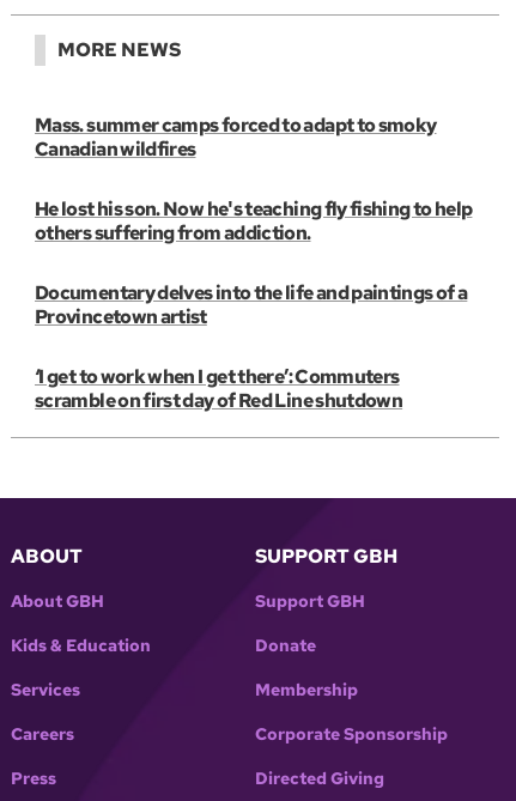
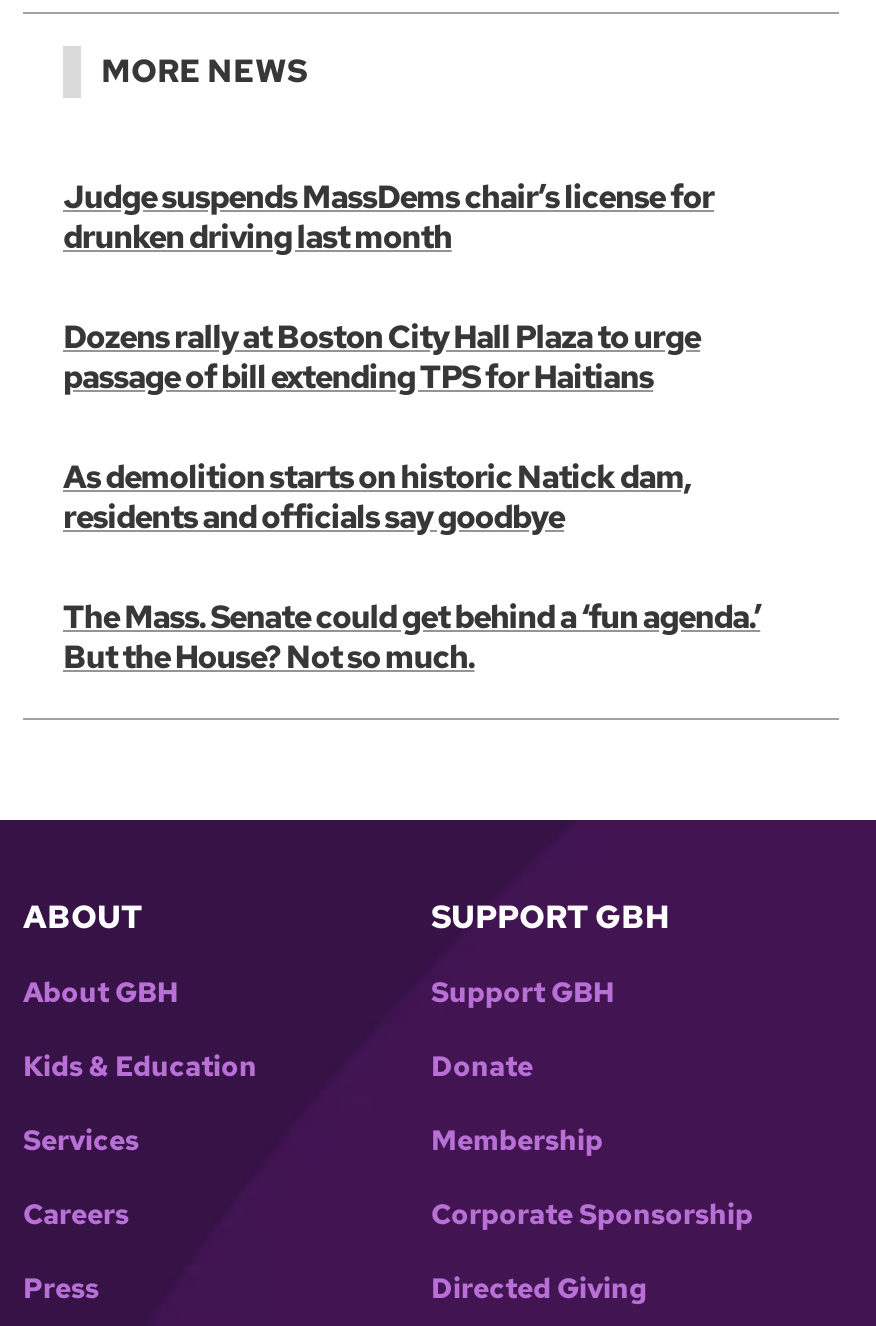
- Mass. summer camps forced to adapt to smoky
- Canadian wildfires
+ Judge suspends MassDems chair’s license for
+ drunken driving last month

- He lost his son. Now he's teaching fly fishing to help
- others suffering from addiction.
+ Dozens rally at Boston City Hall Plaza to urge
+ passage of bill extending TPS for Haitians

- Documentary delves into the life and paintings of a
- Provincetown artist
+ As demolition starts on historic Natick dam,
+ residents and officials say goodbye

- ‘I get to work when I get there’: Commuters
- scramble on first day of Red Line shutdown
+ The Mass. Senate could get behind a ‘fun agenda.’
+ But the House? Not so much.
